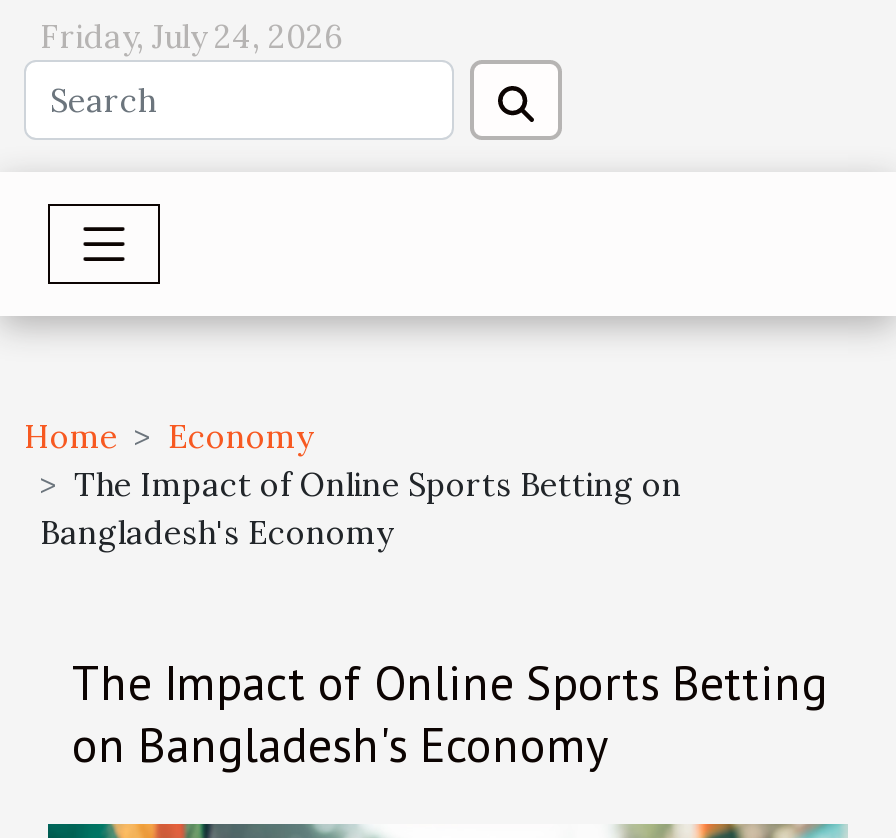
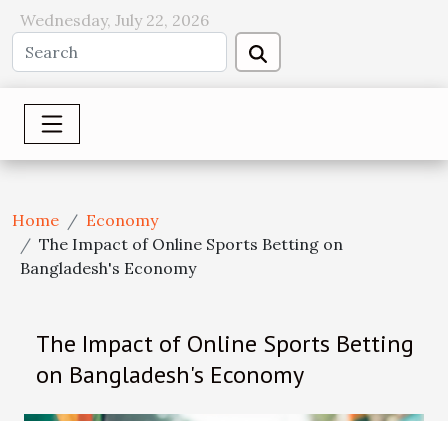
- Friday, July 24, 2026
+ Wednesday, July 22, 2026
